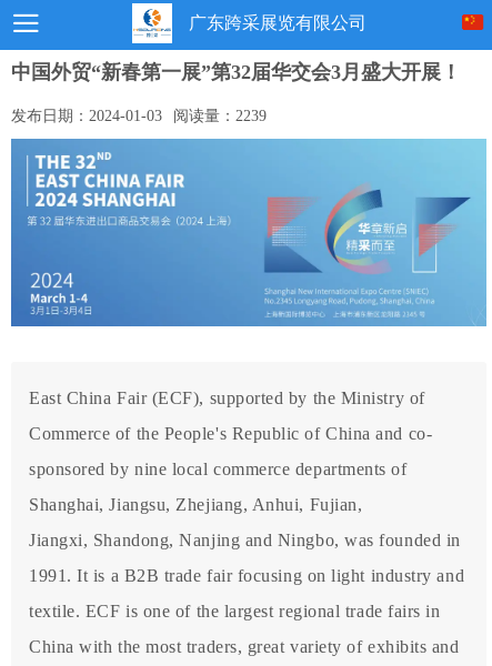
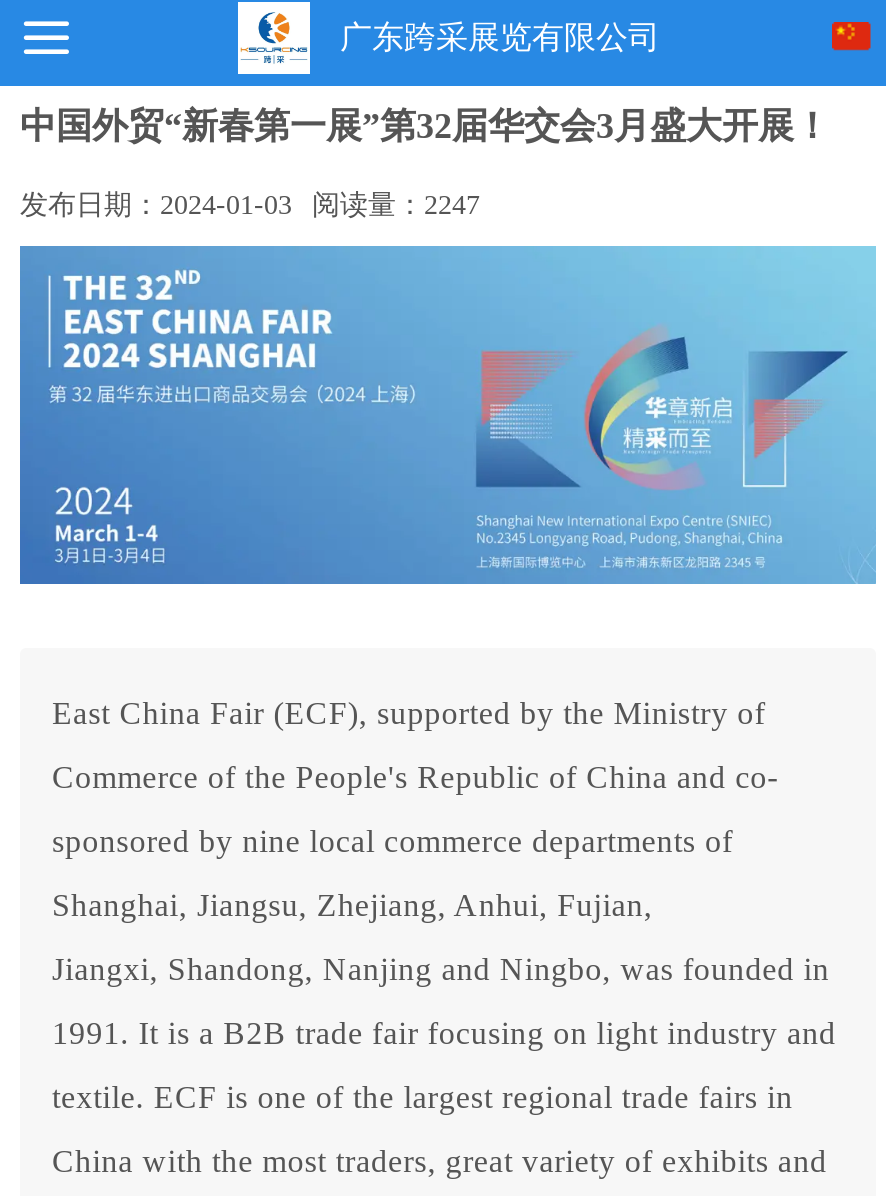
- 发布日期：2024-01-03 阅读量：2239
+ 发布日期：2024-01-03 阅读量：2247
